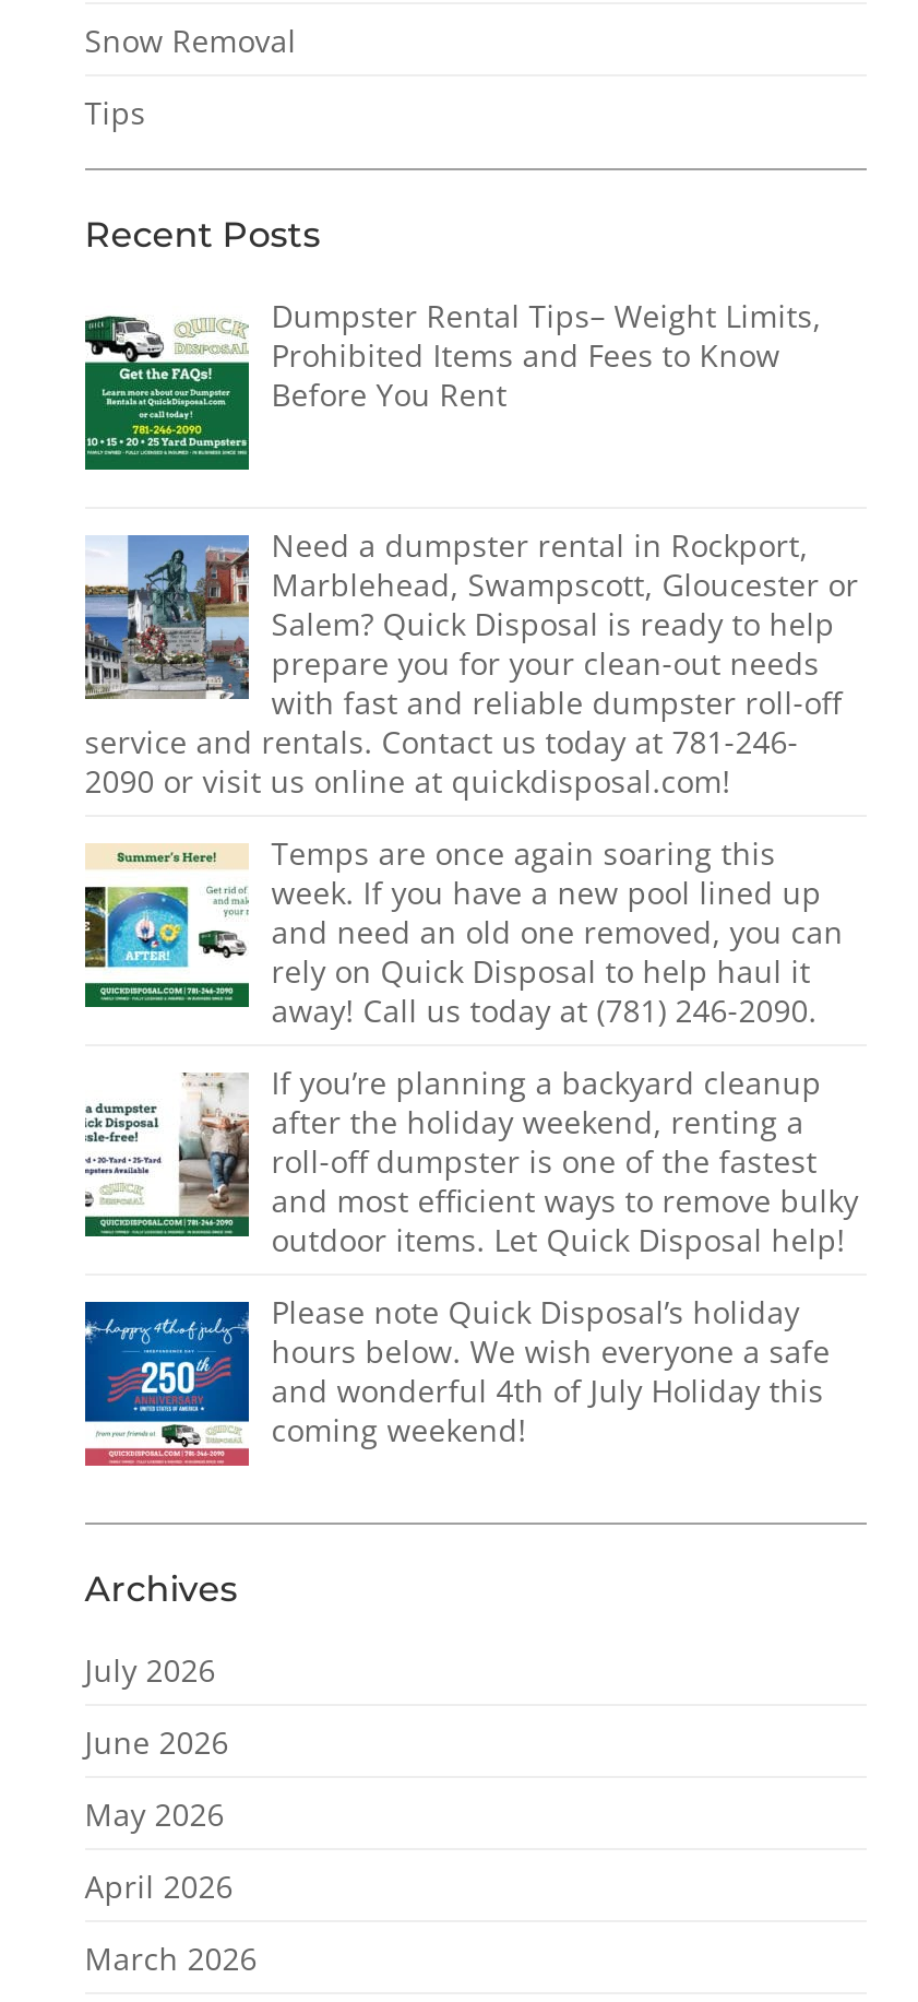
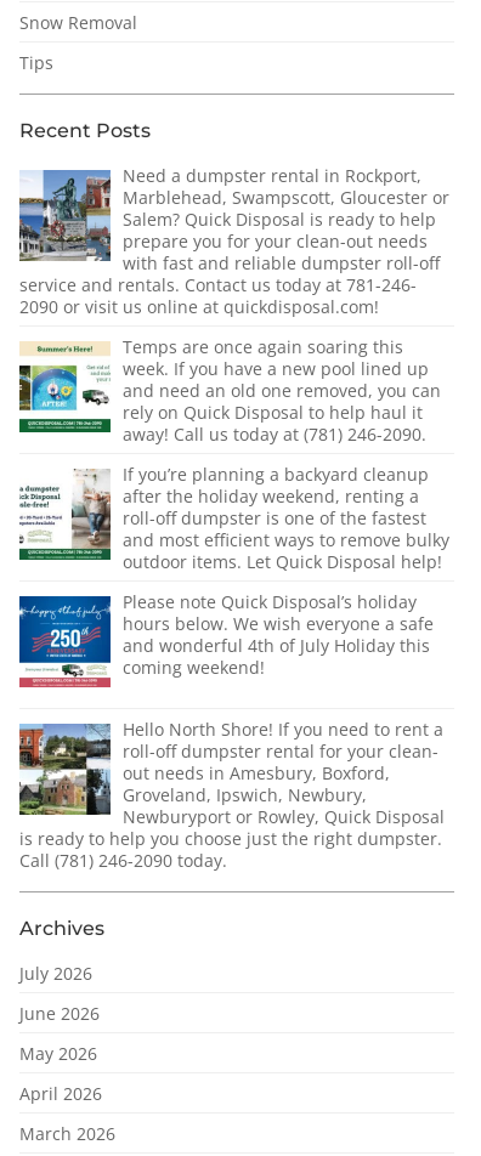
- [image]
- Dumpster Rental Tips– Weight Limits,
- Prohibited Items and Fees to Know
- Before You Rent

moved up: [image] | Need a dumpster rental in Rockport, | Marblehead, Swampscott, Gloucester or | ... | and wonderful 4th of July Holiday this | coming weekend!

+ [image]
+ Hello North Shore! If you need to rent a
+ roll-off dumpster rental for your clean-
+ out needs in Amesbury, Boxford,
+ Groveland, Ipswich, Newbury,
+ Newburyport or Rowley, Quick Disposal
+ is ready to help you choose just the right dumpster.
+ Call (781) 246-2090 today.
